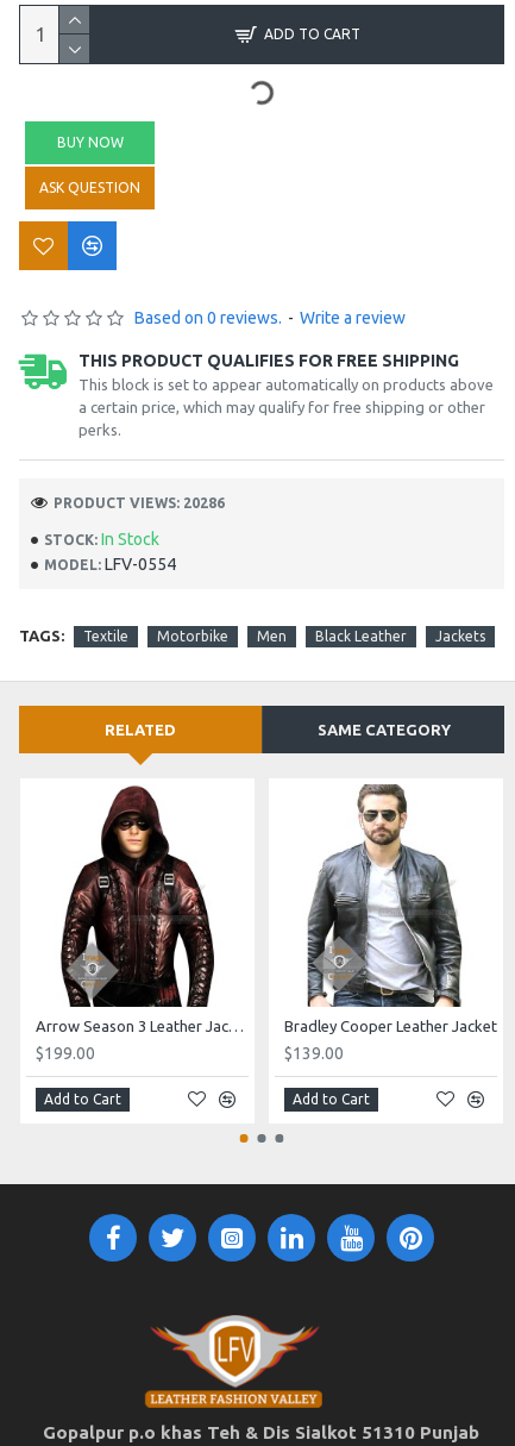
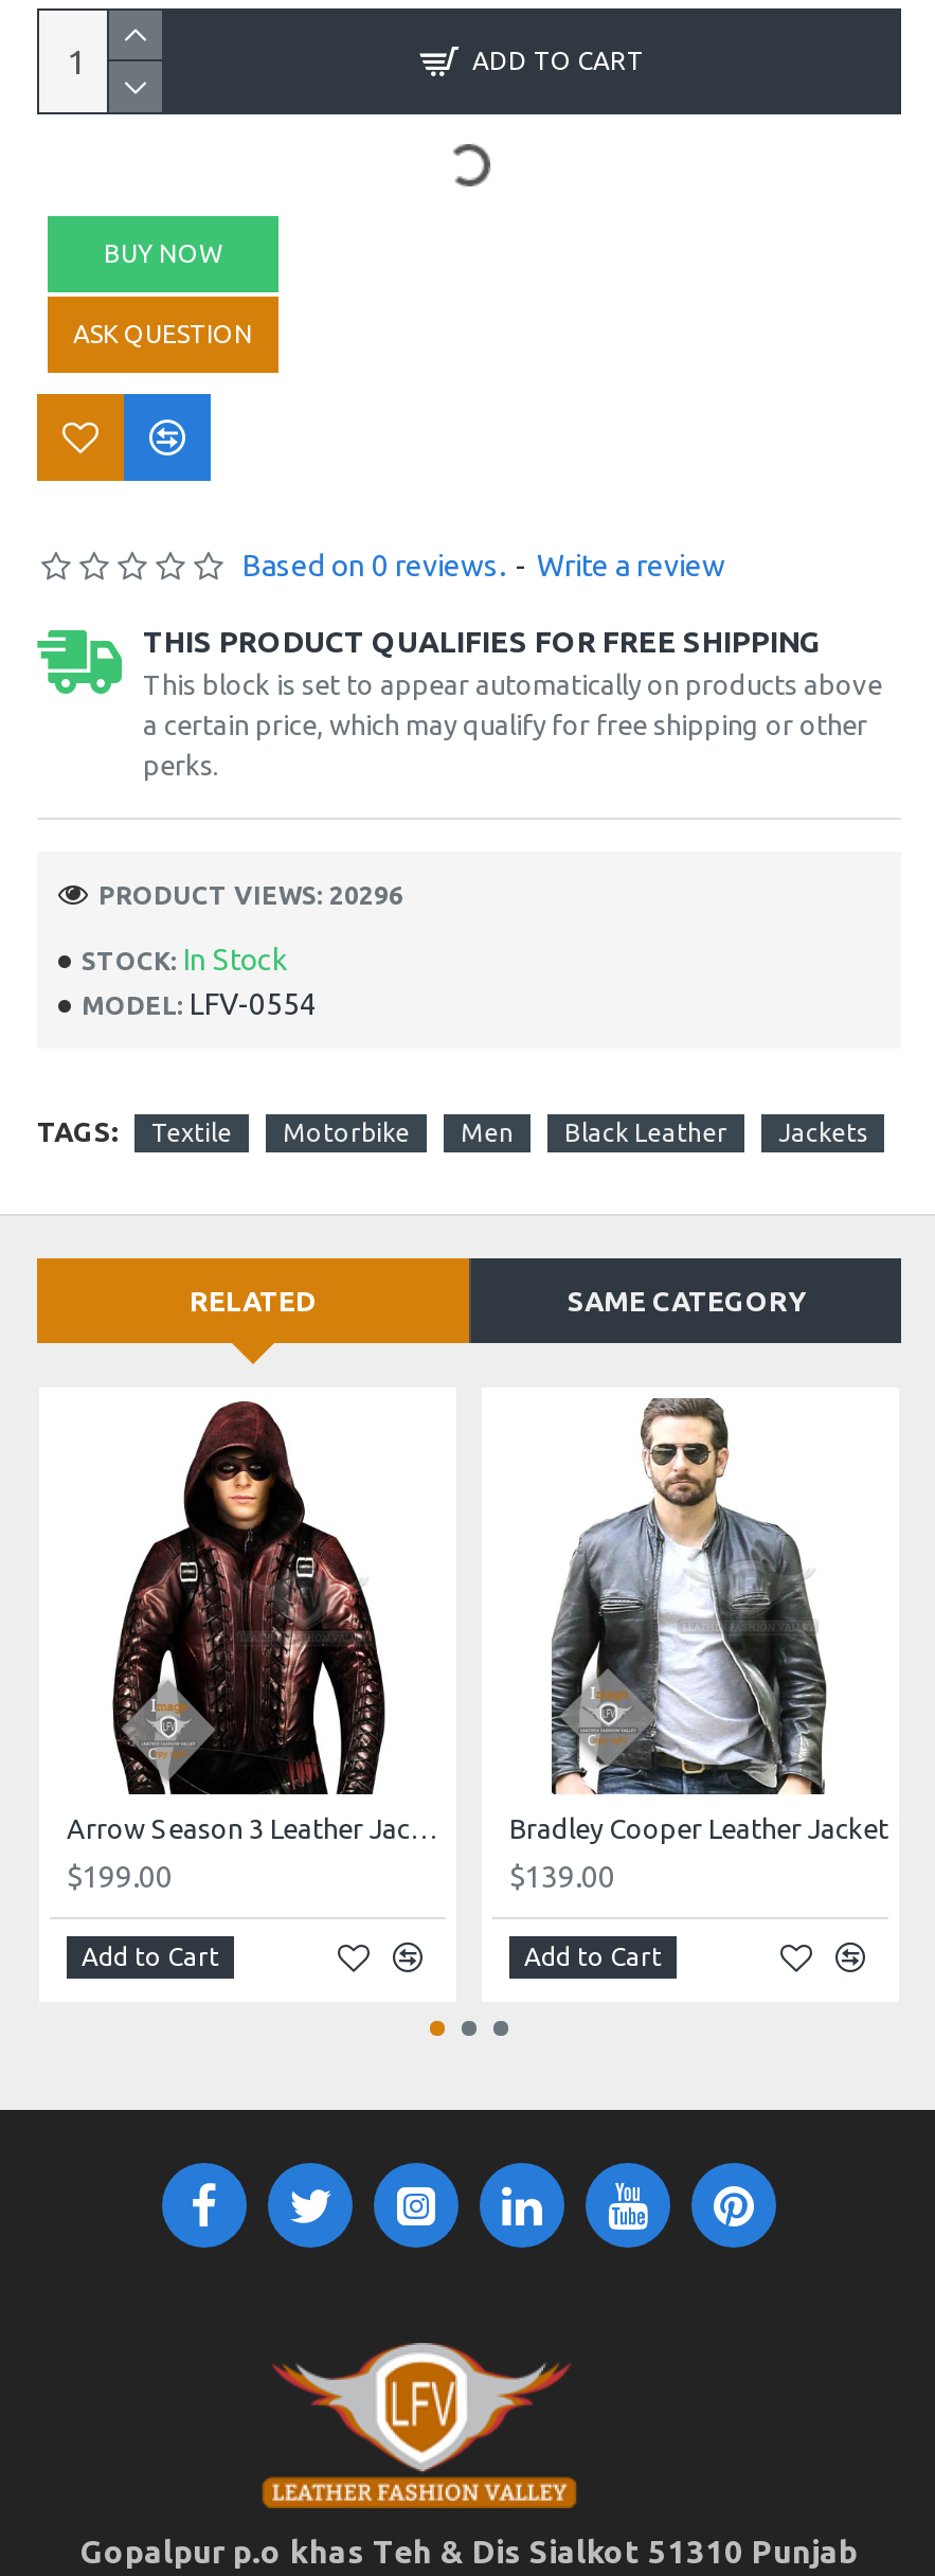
- PRODUCT VIEWS: 20286
+ PRODUCT VIEWS: 20296
